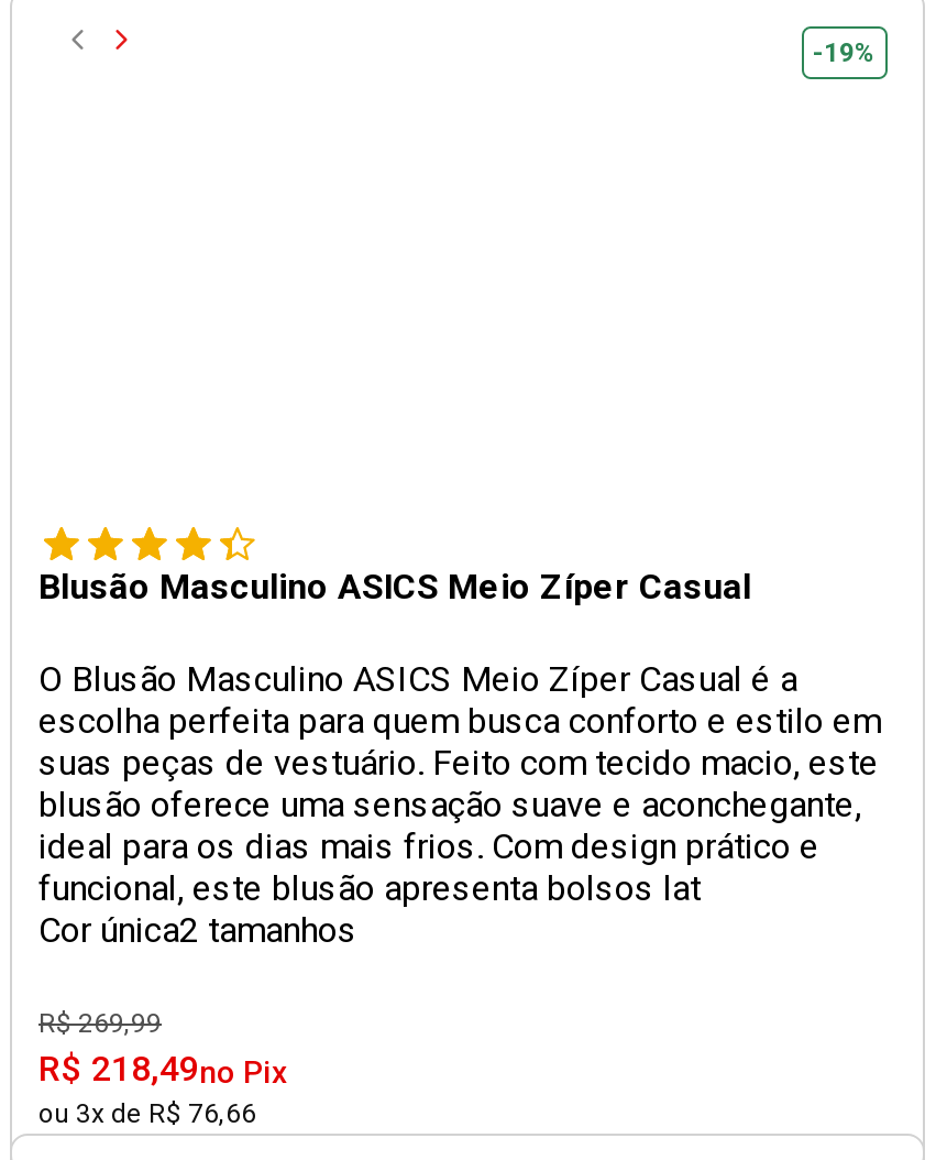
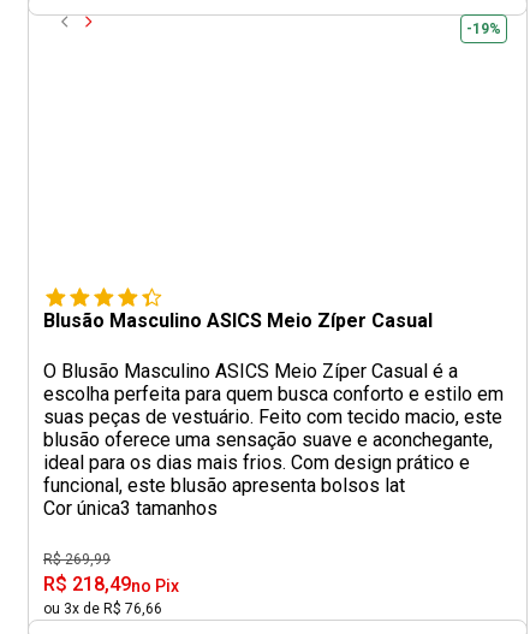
- Cor única2 tamanhos
+ Cor única3 tamanhos
